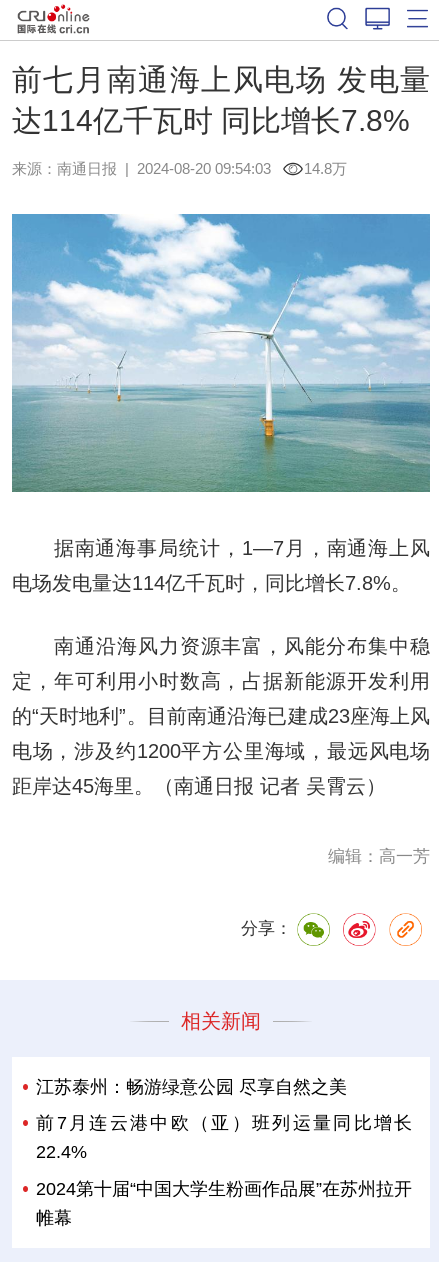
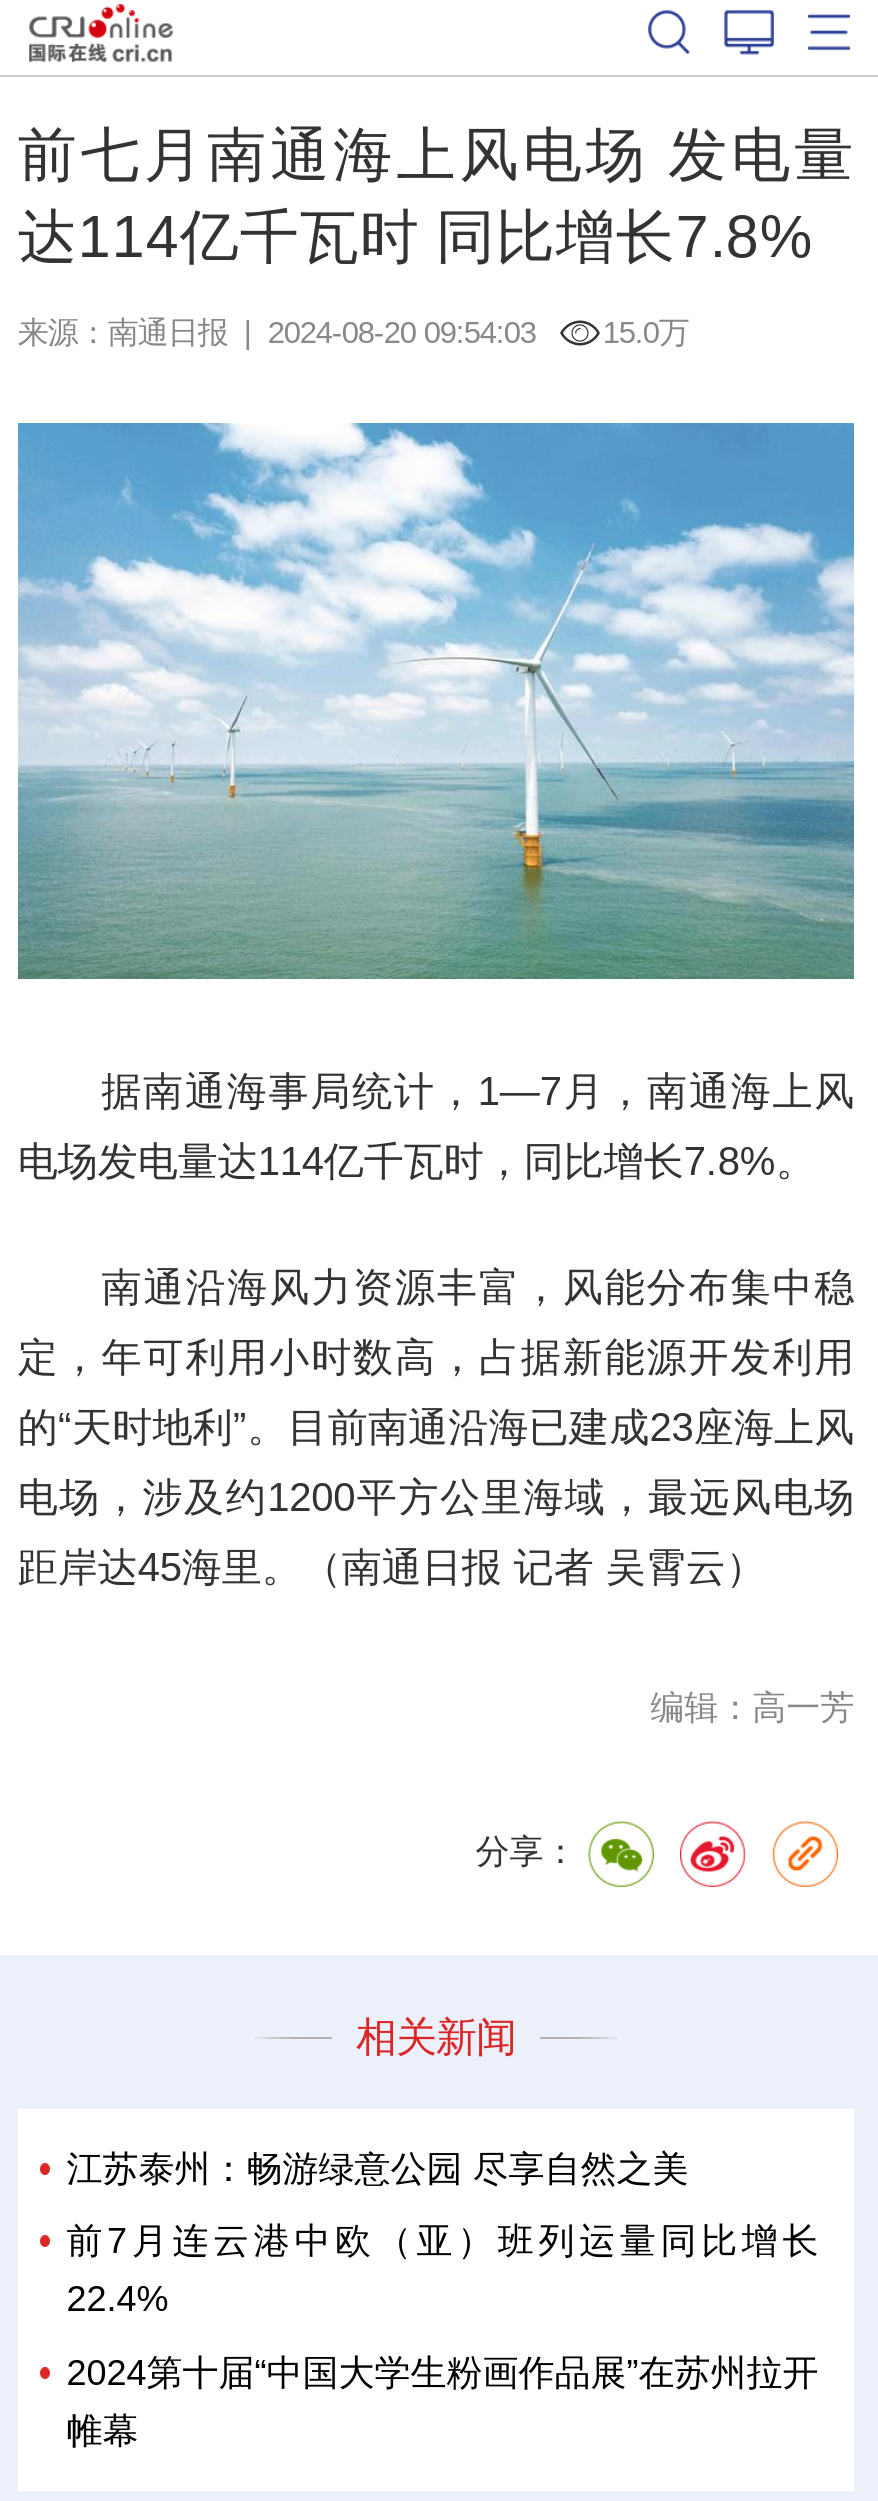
- 14.8万
+ 15.0万
